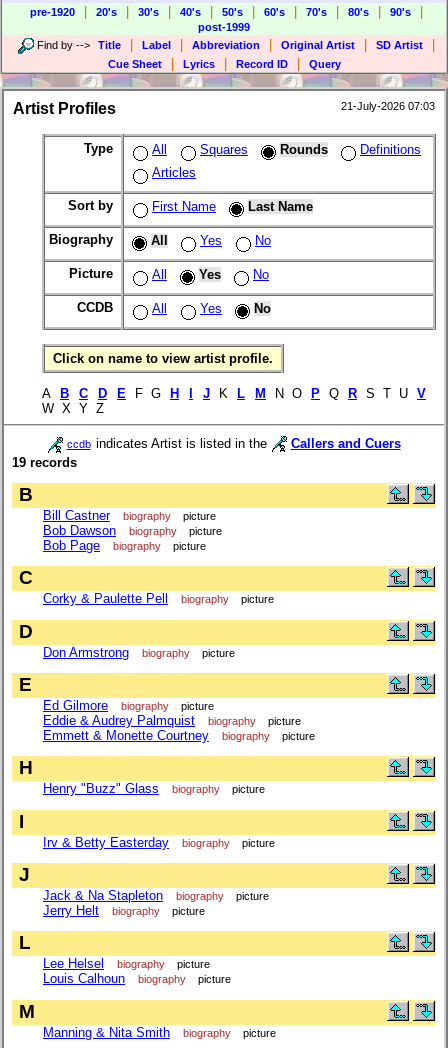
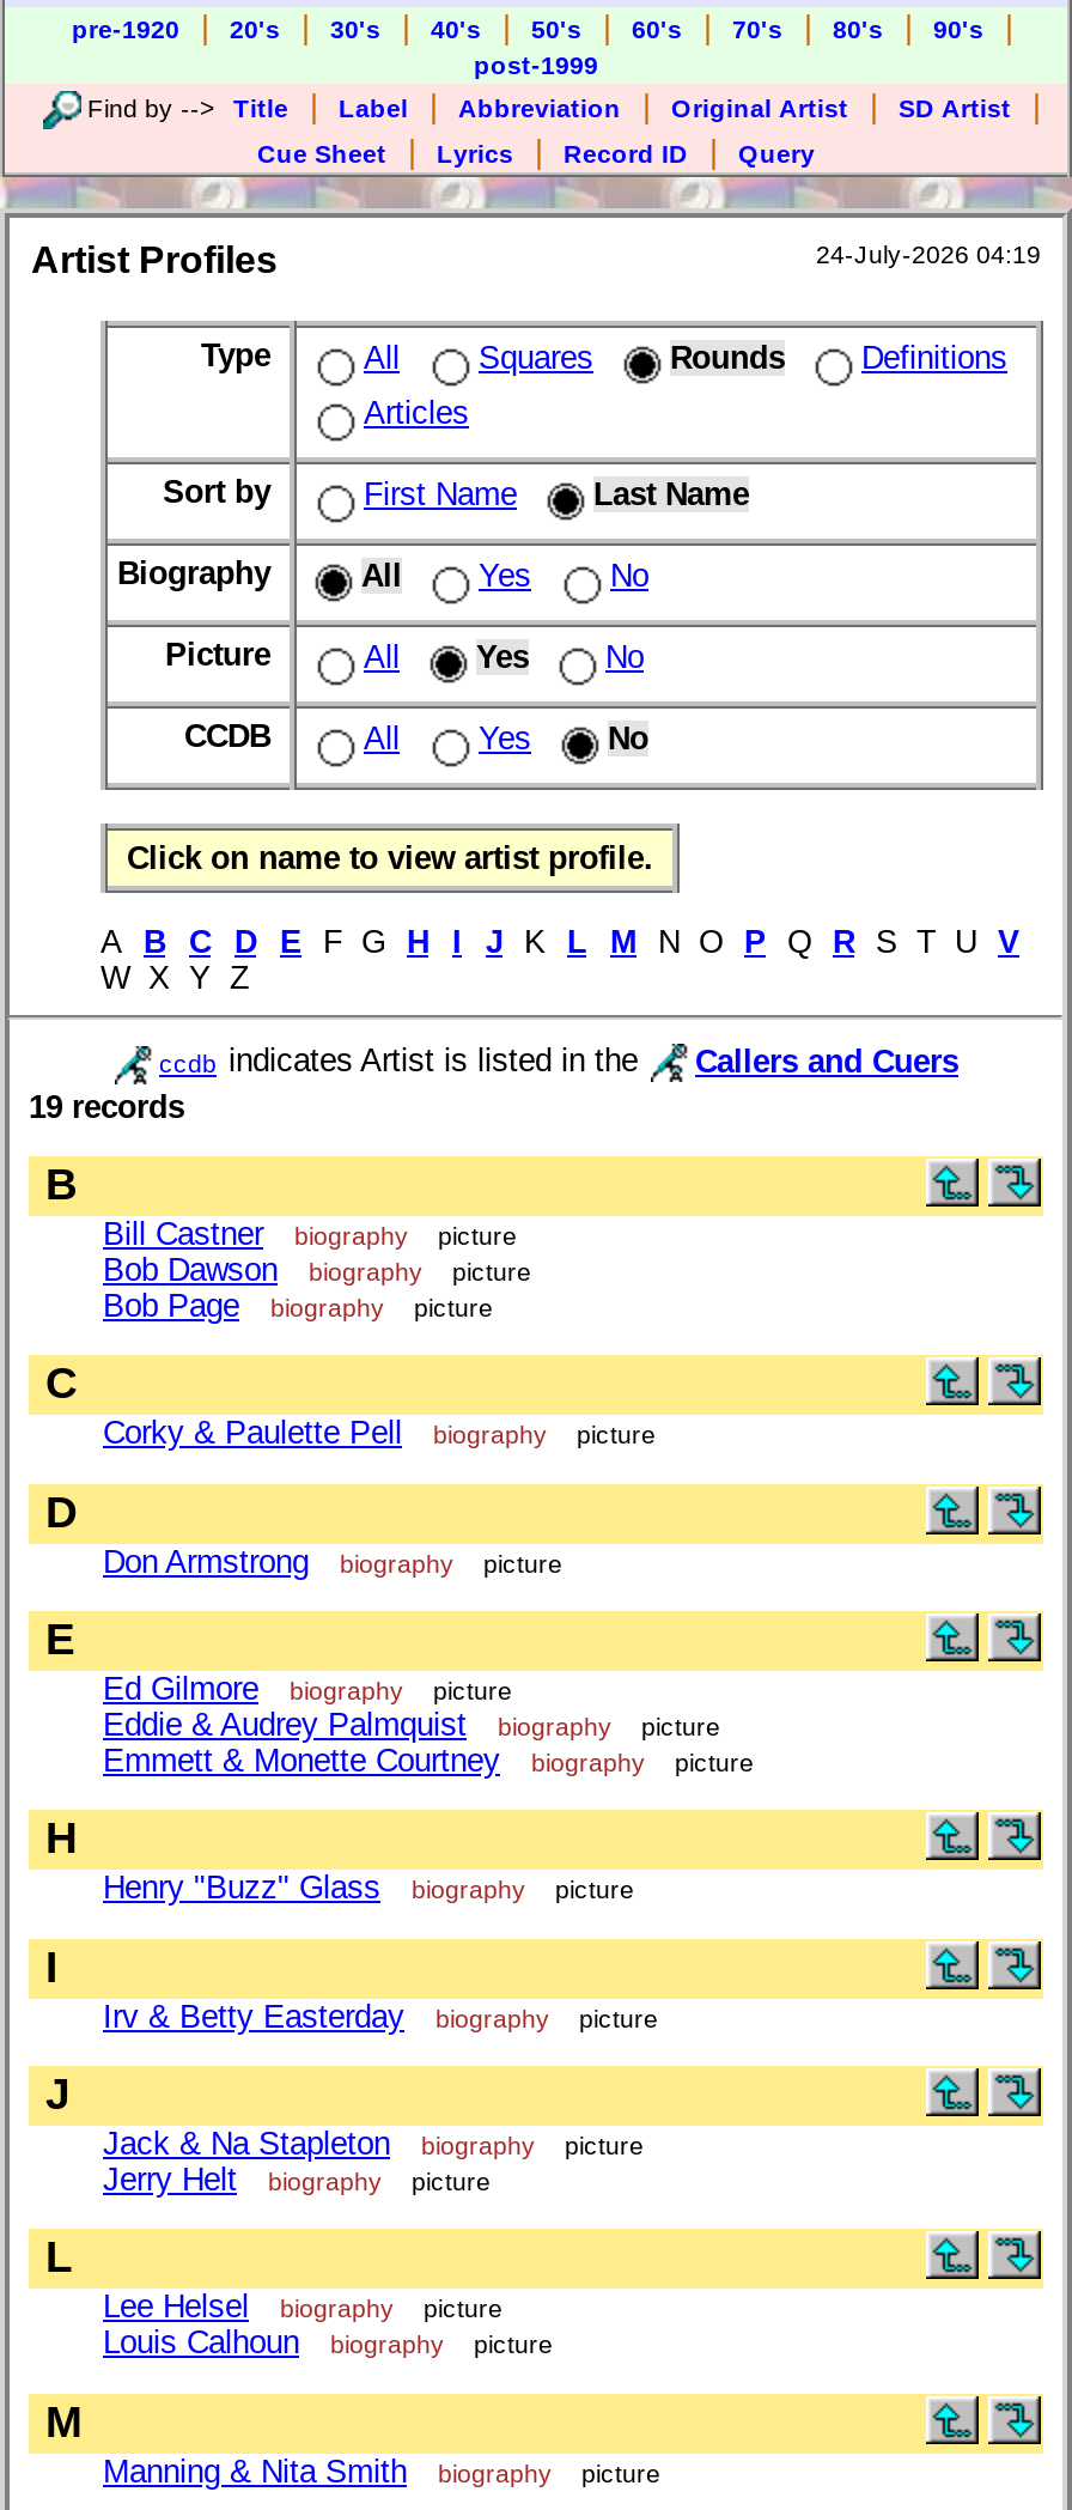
- 21-July-2026 07:03
+ 24-July-2026 04:19
